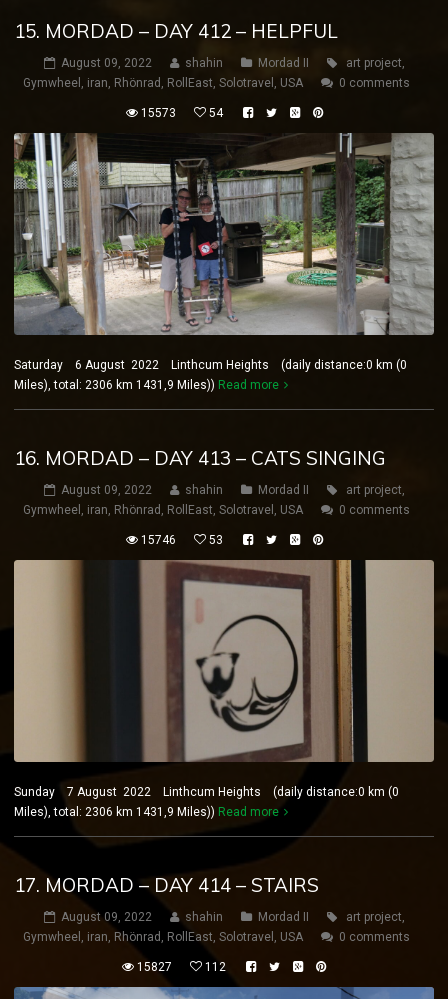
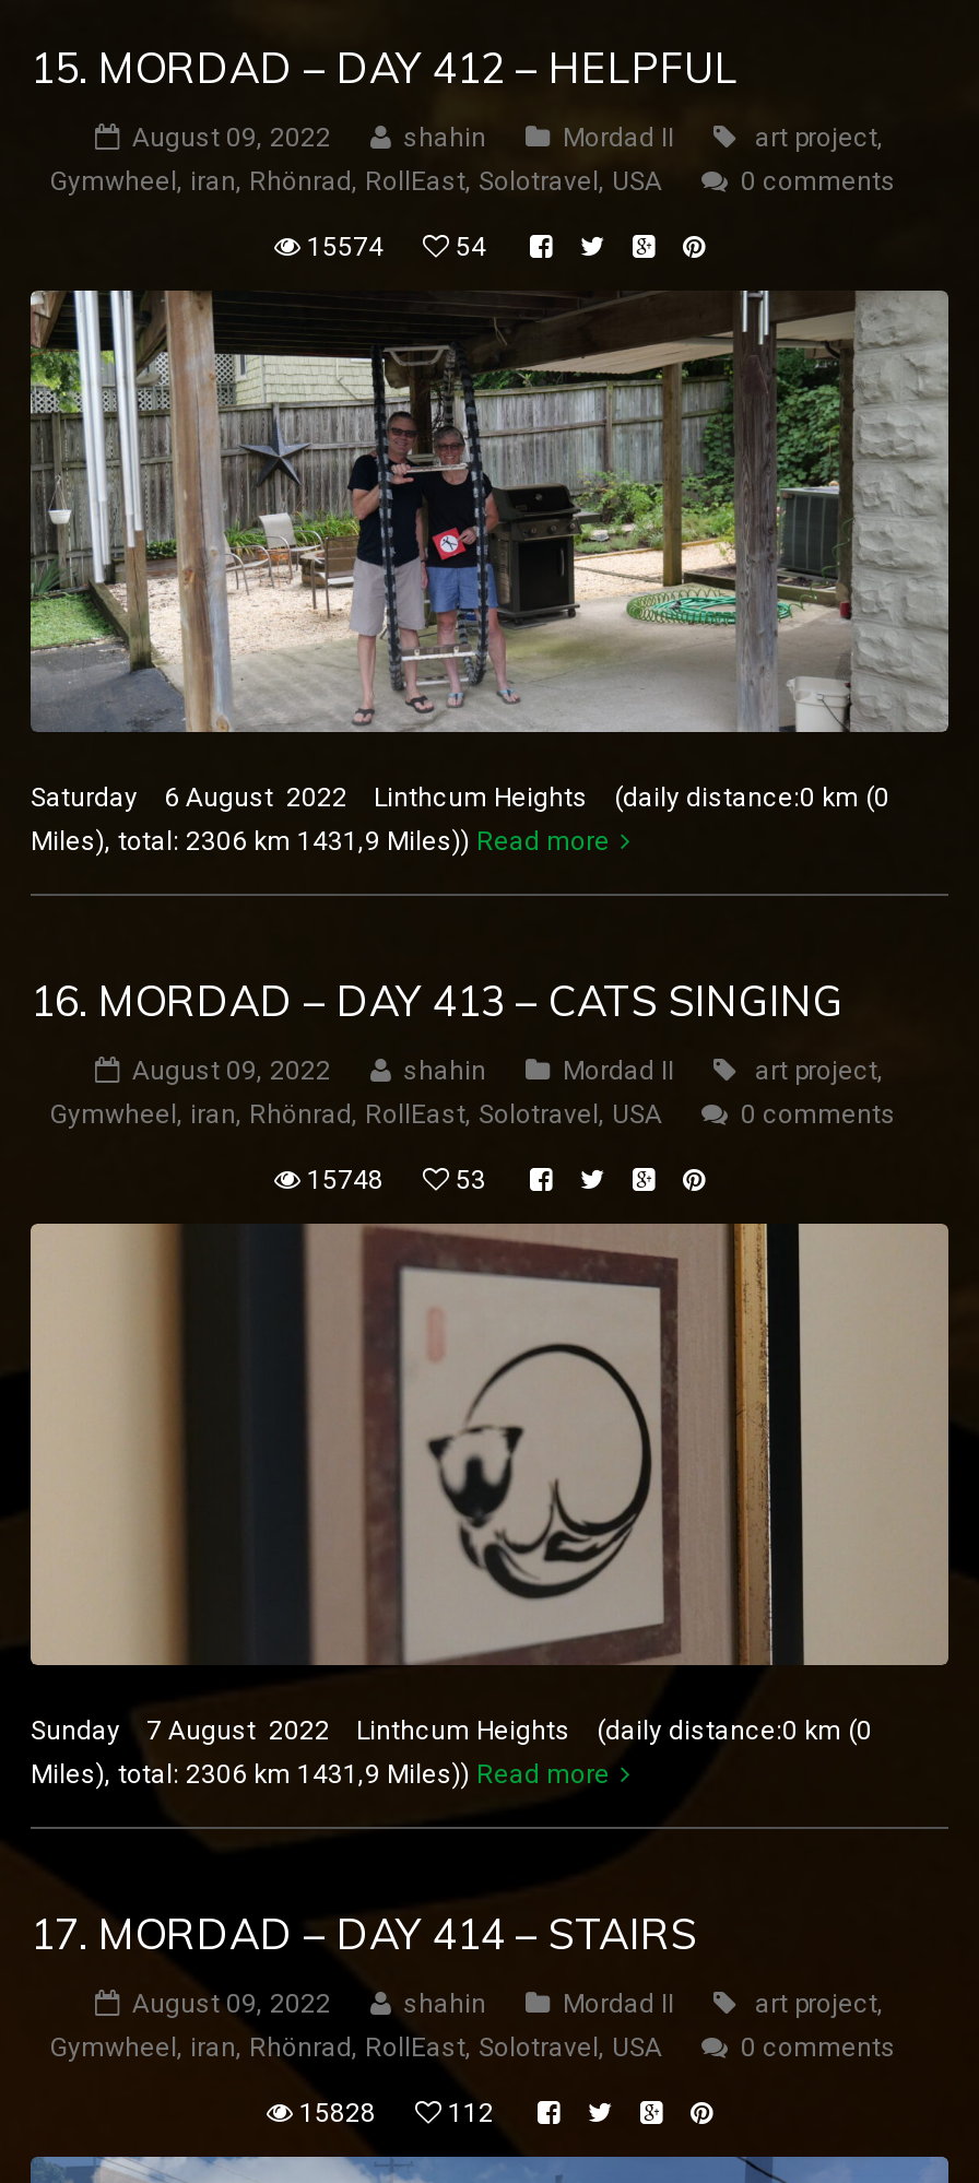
- 15573
+ 15574

- 15746
+ 15748

- 15827
+ 15828
